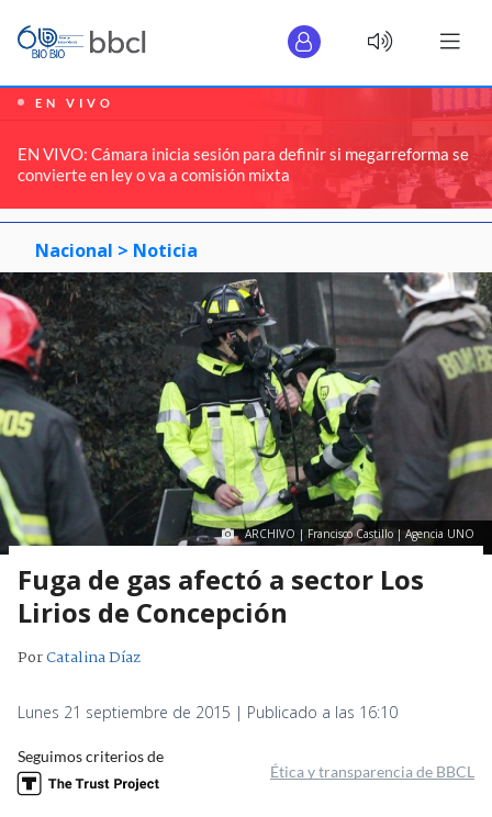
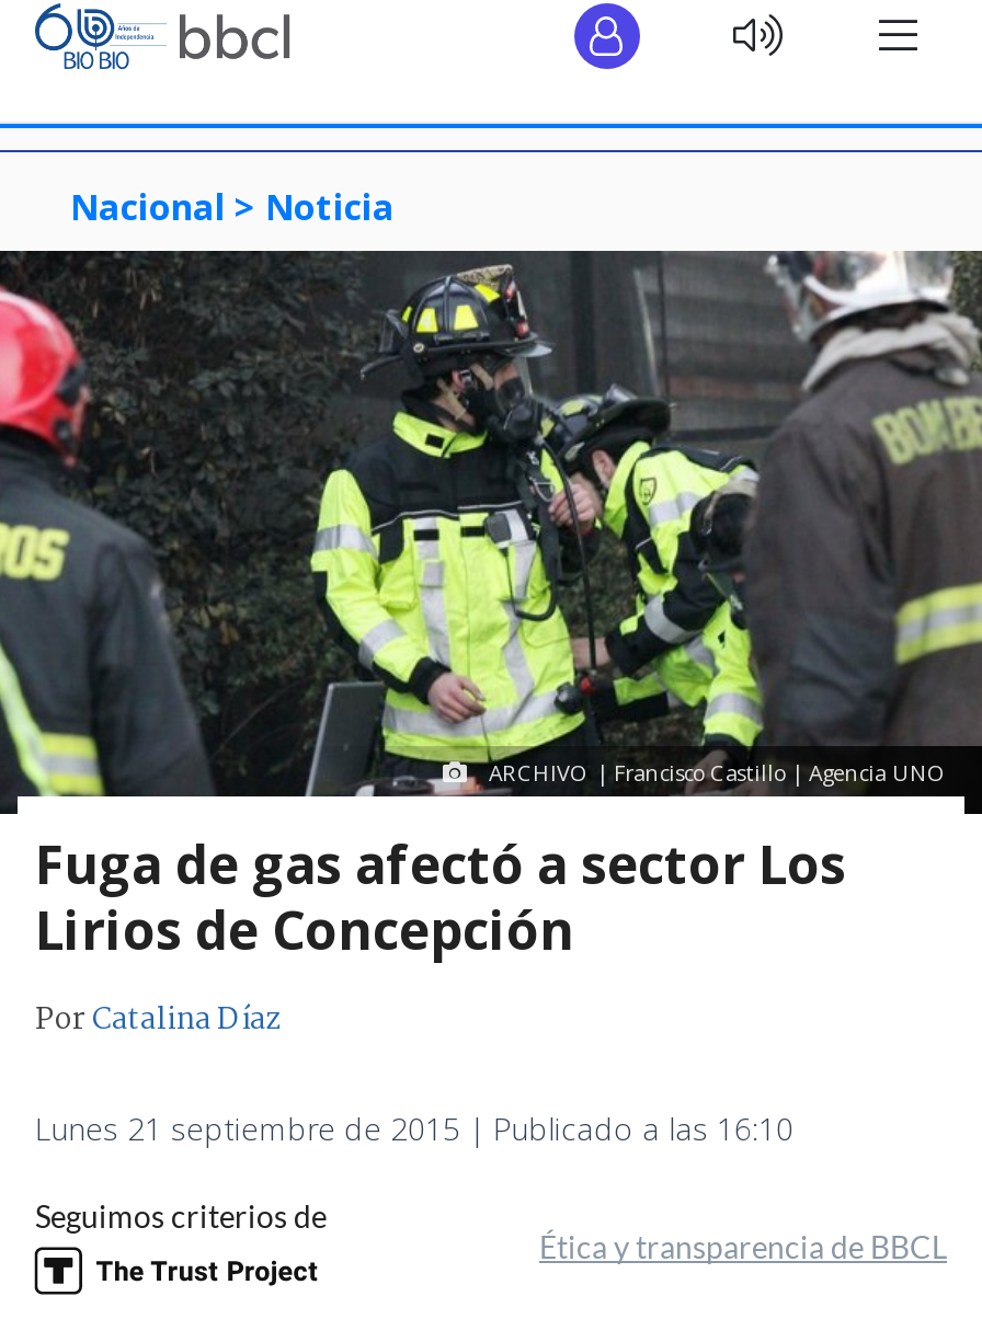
- [image]
- EN VIVO
- EN VIVO: Cámara inicia sesión para definir si megarreforma se
- convierte en ley o va a comisión mixta
